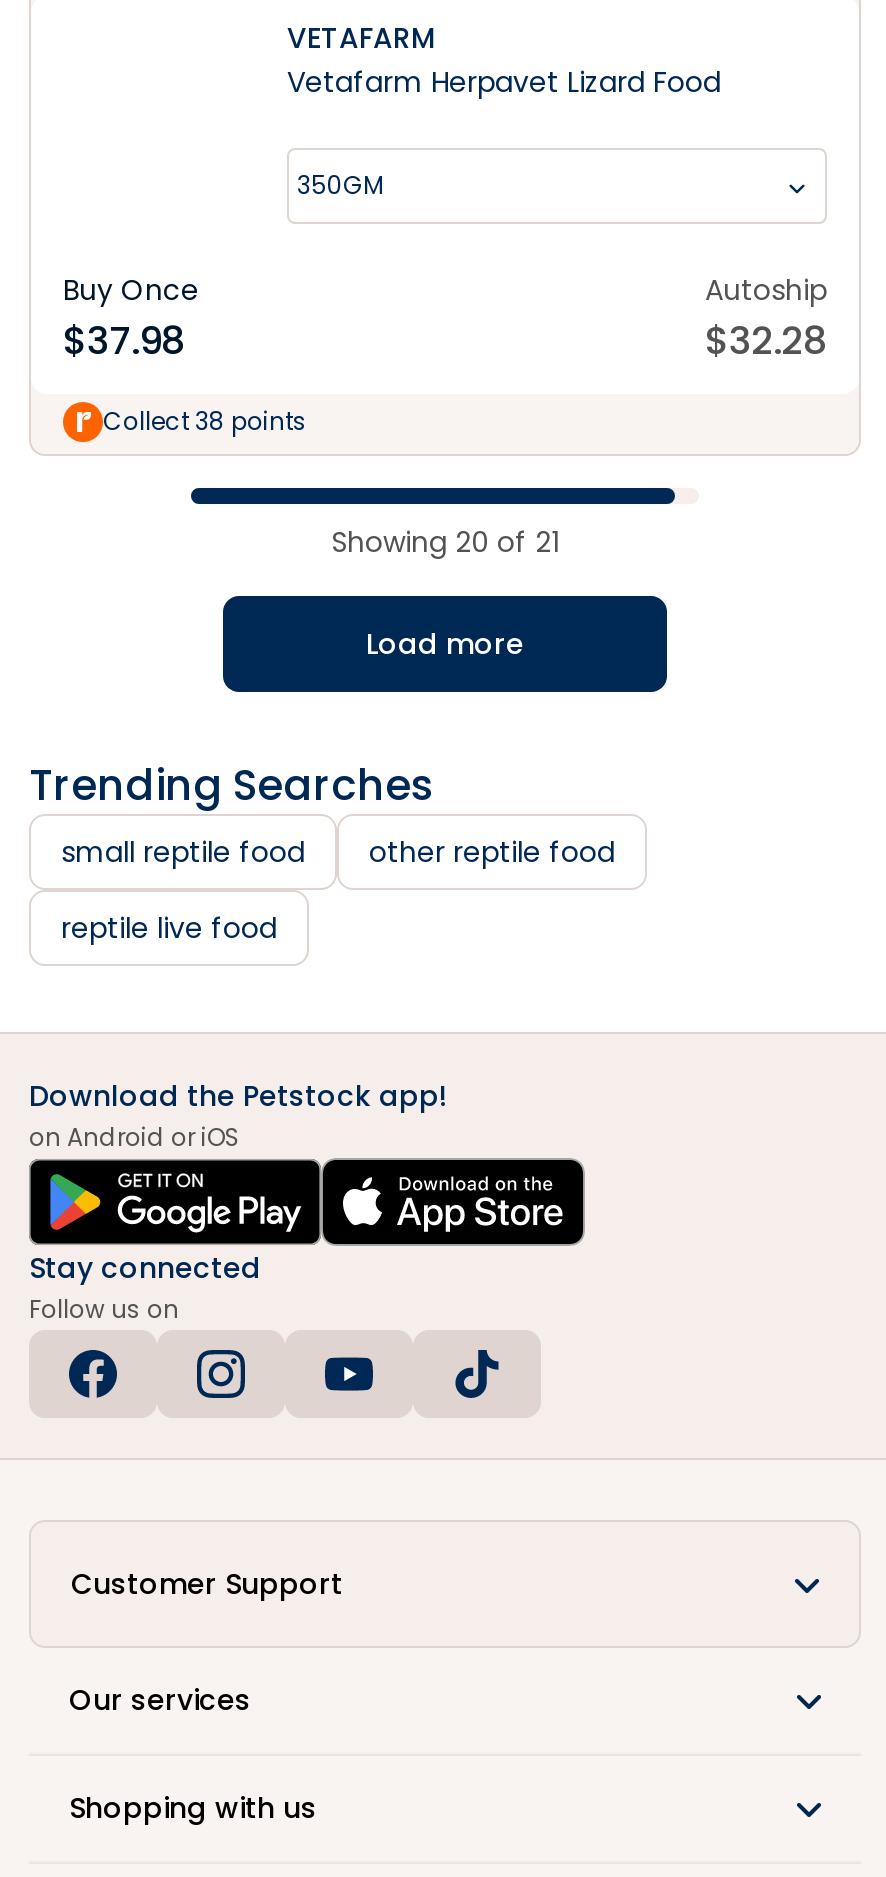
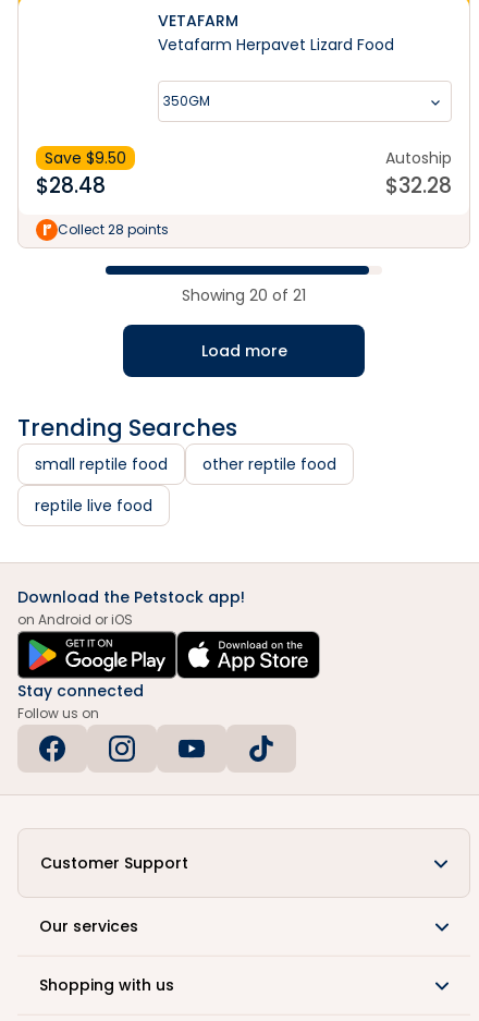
- Buy Once
- $37.98
+ Save $9.50
+ $28.48

- Collect 38 points
+ Collect 28 points
